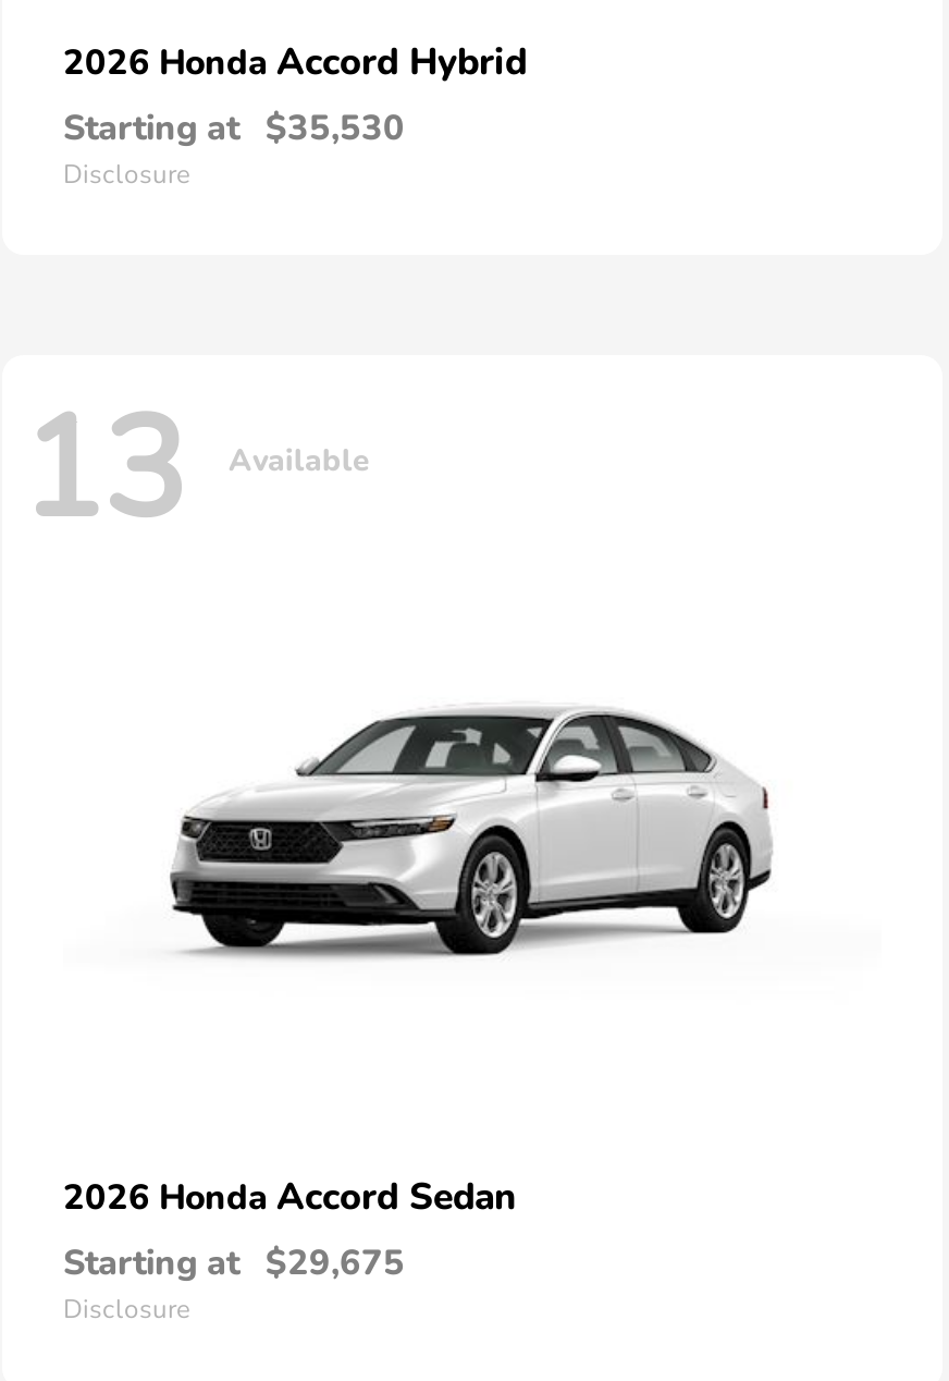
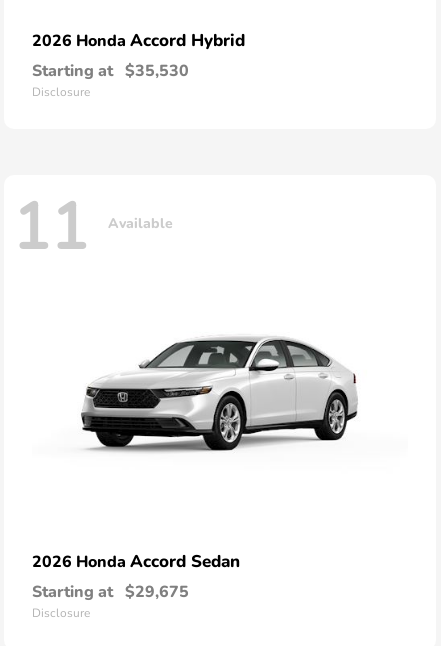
- 13 Available
+ 11 Available
